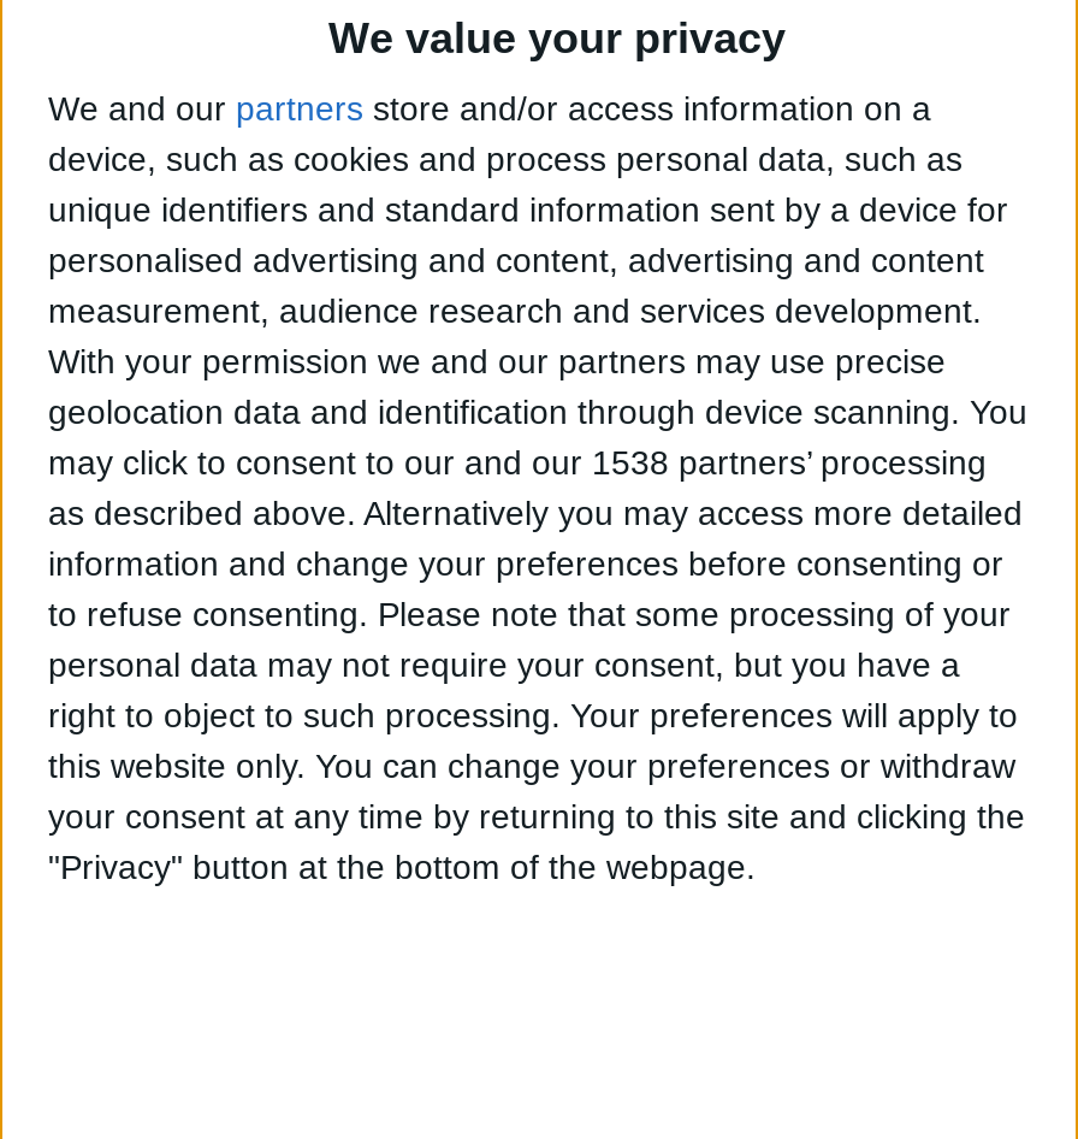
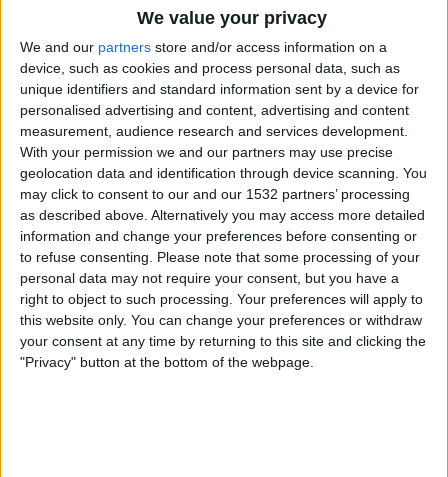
- may click to consent to our and our 1538 partners’ processing
+ may click to consent to our and our 1532 partners’ processing
